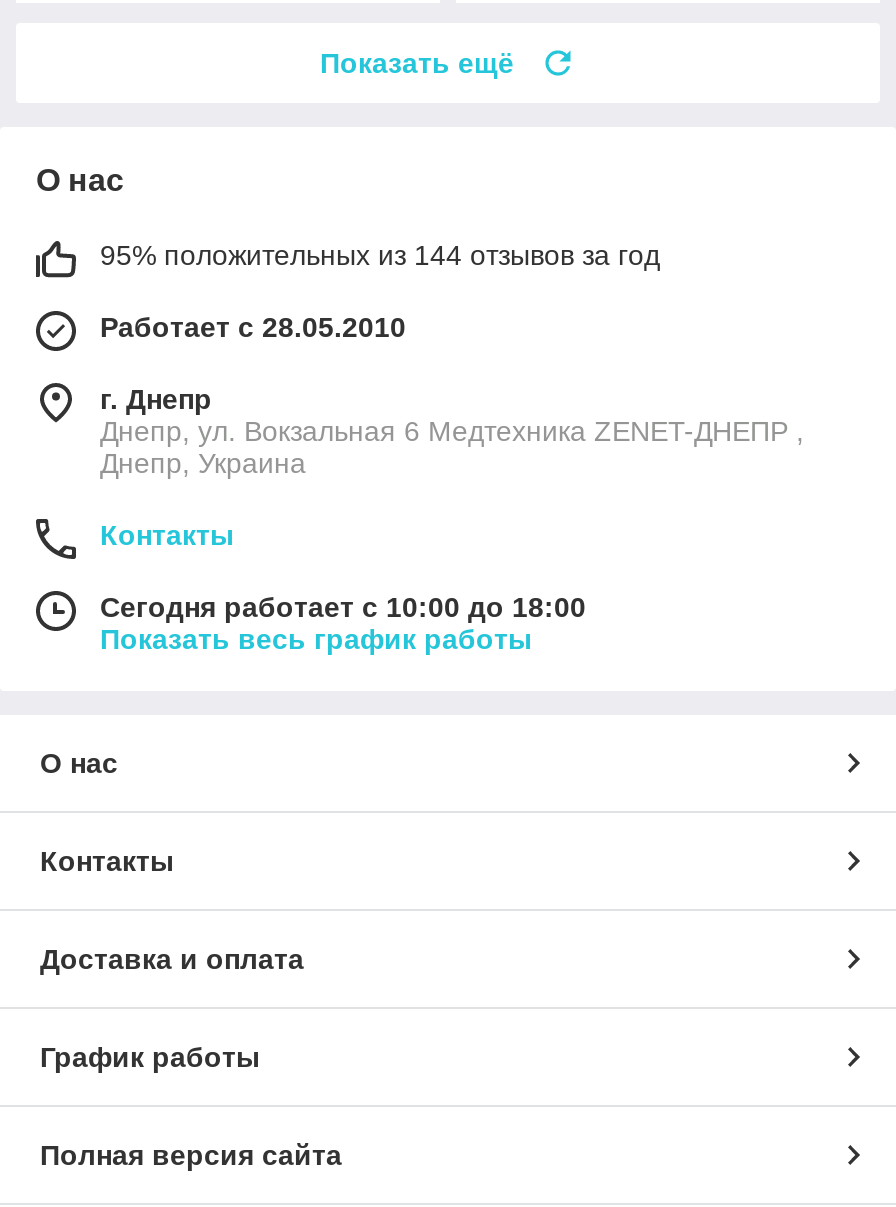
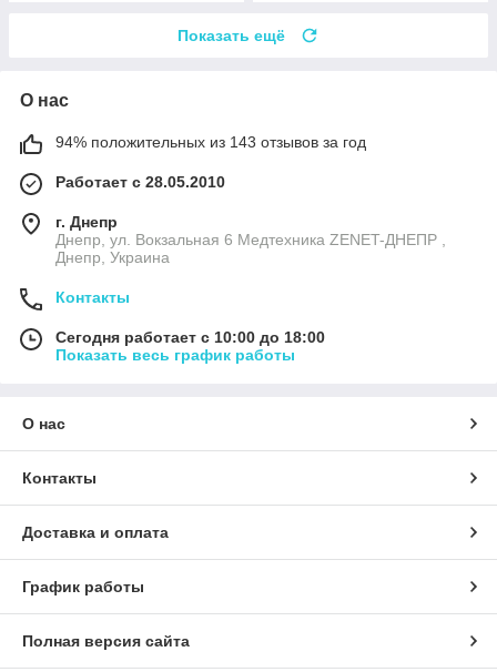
- 95% положительных из 144 отзывов за год
+ 94% положительных из 143 отзывов за год
